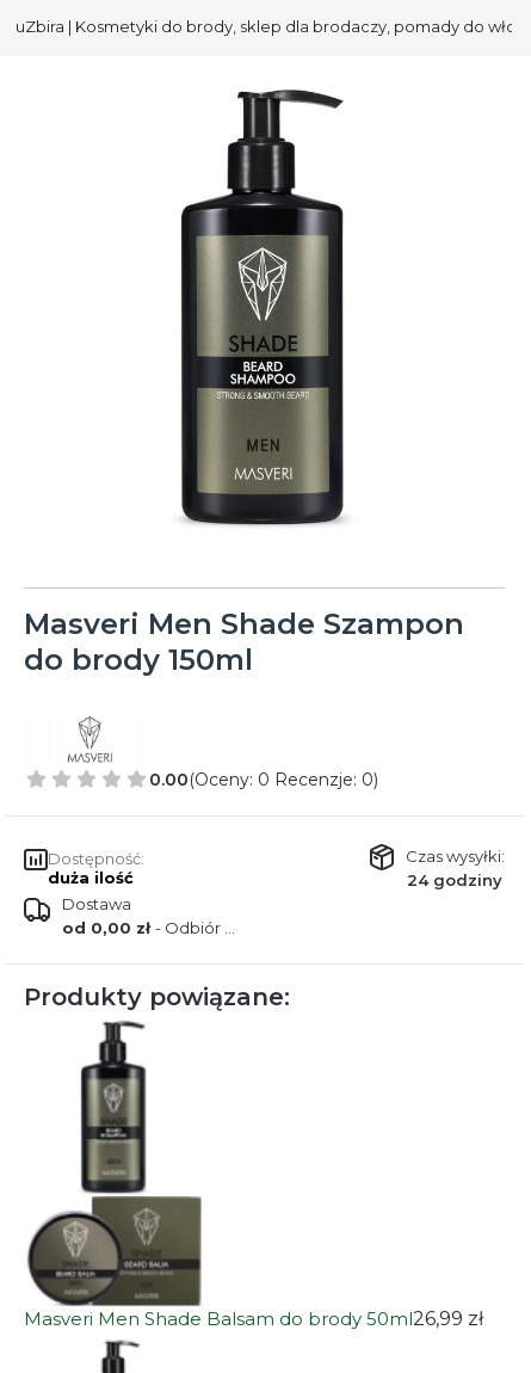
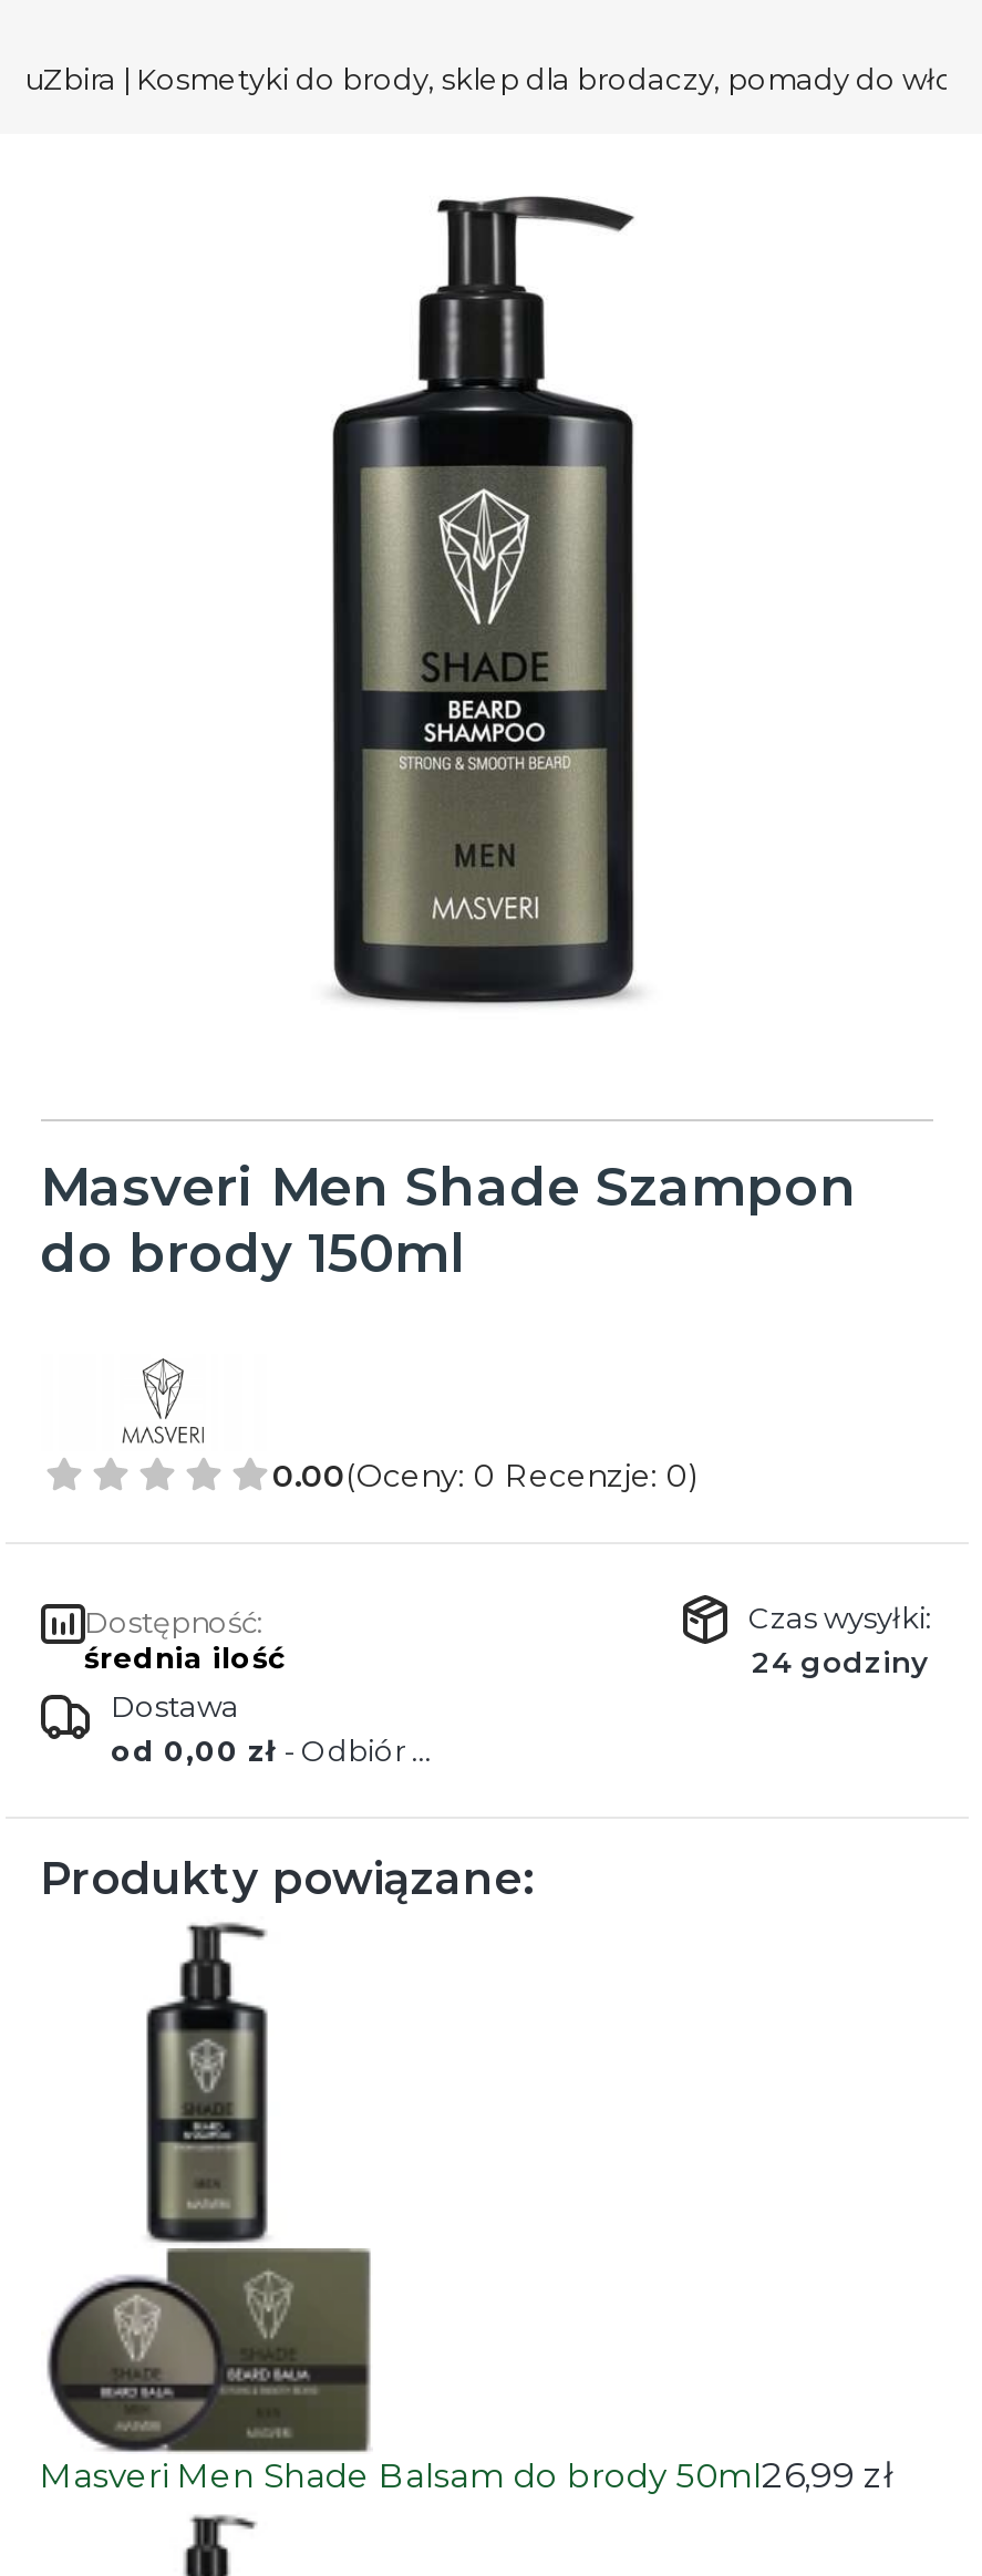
- duża ilość
+ średnia ilość
